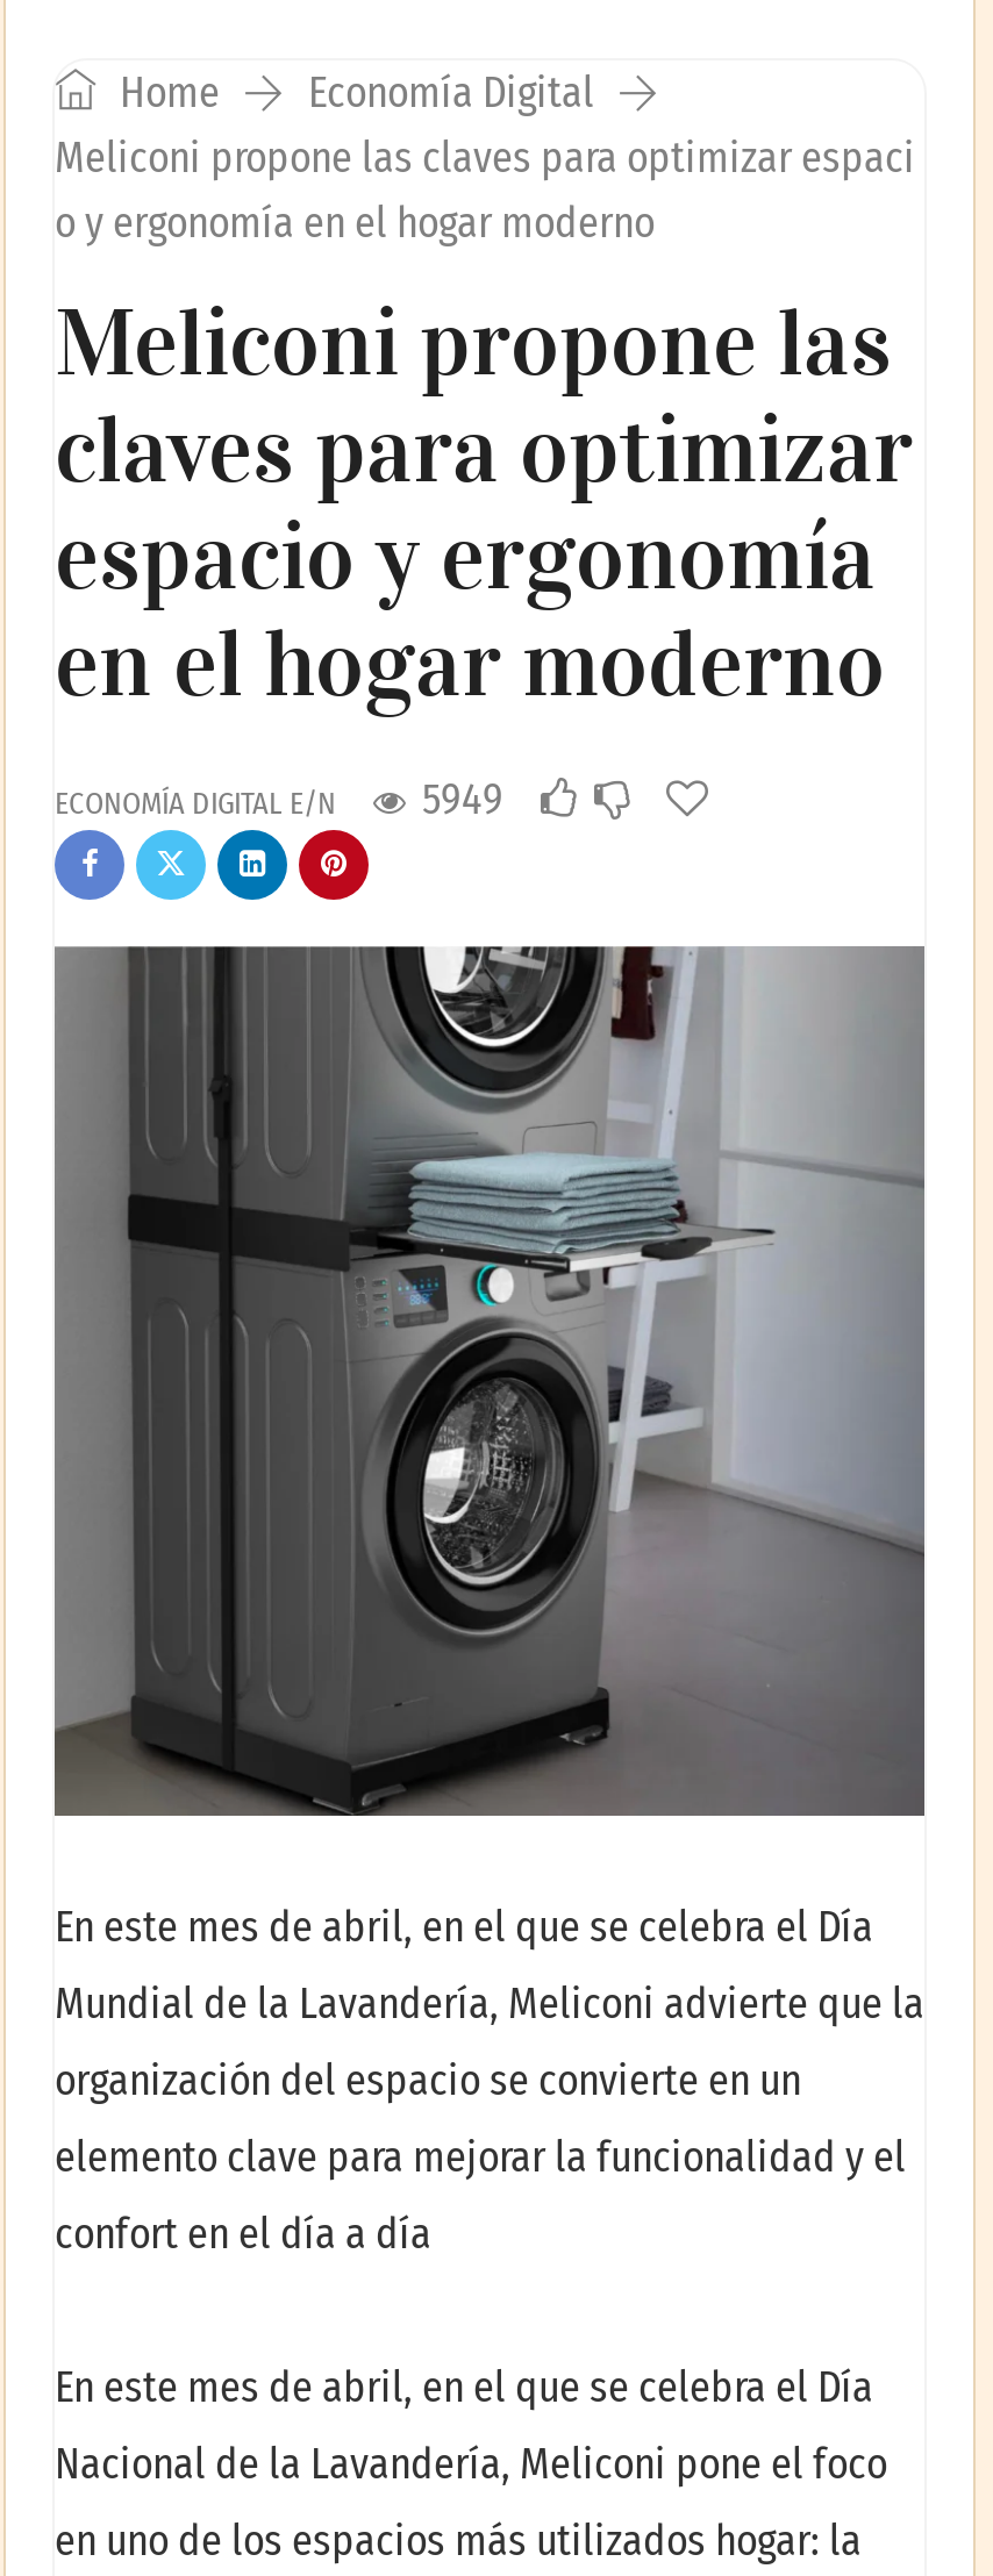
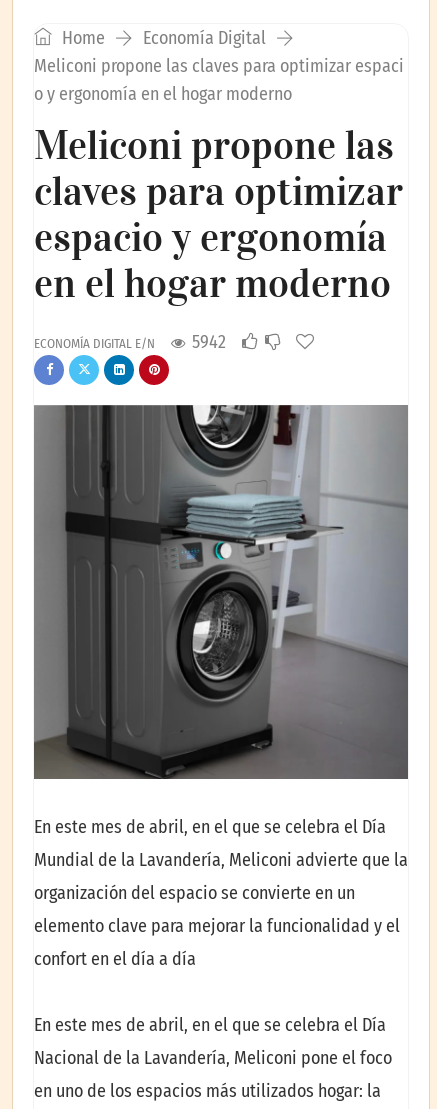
- 5949
+ 5942
